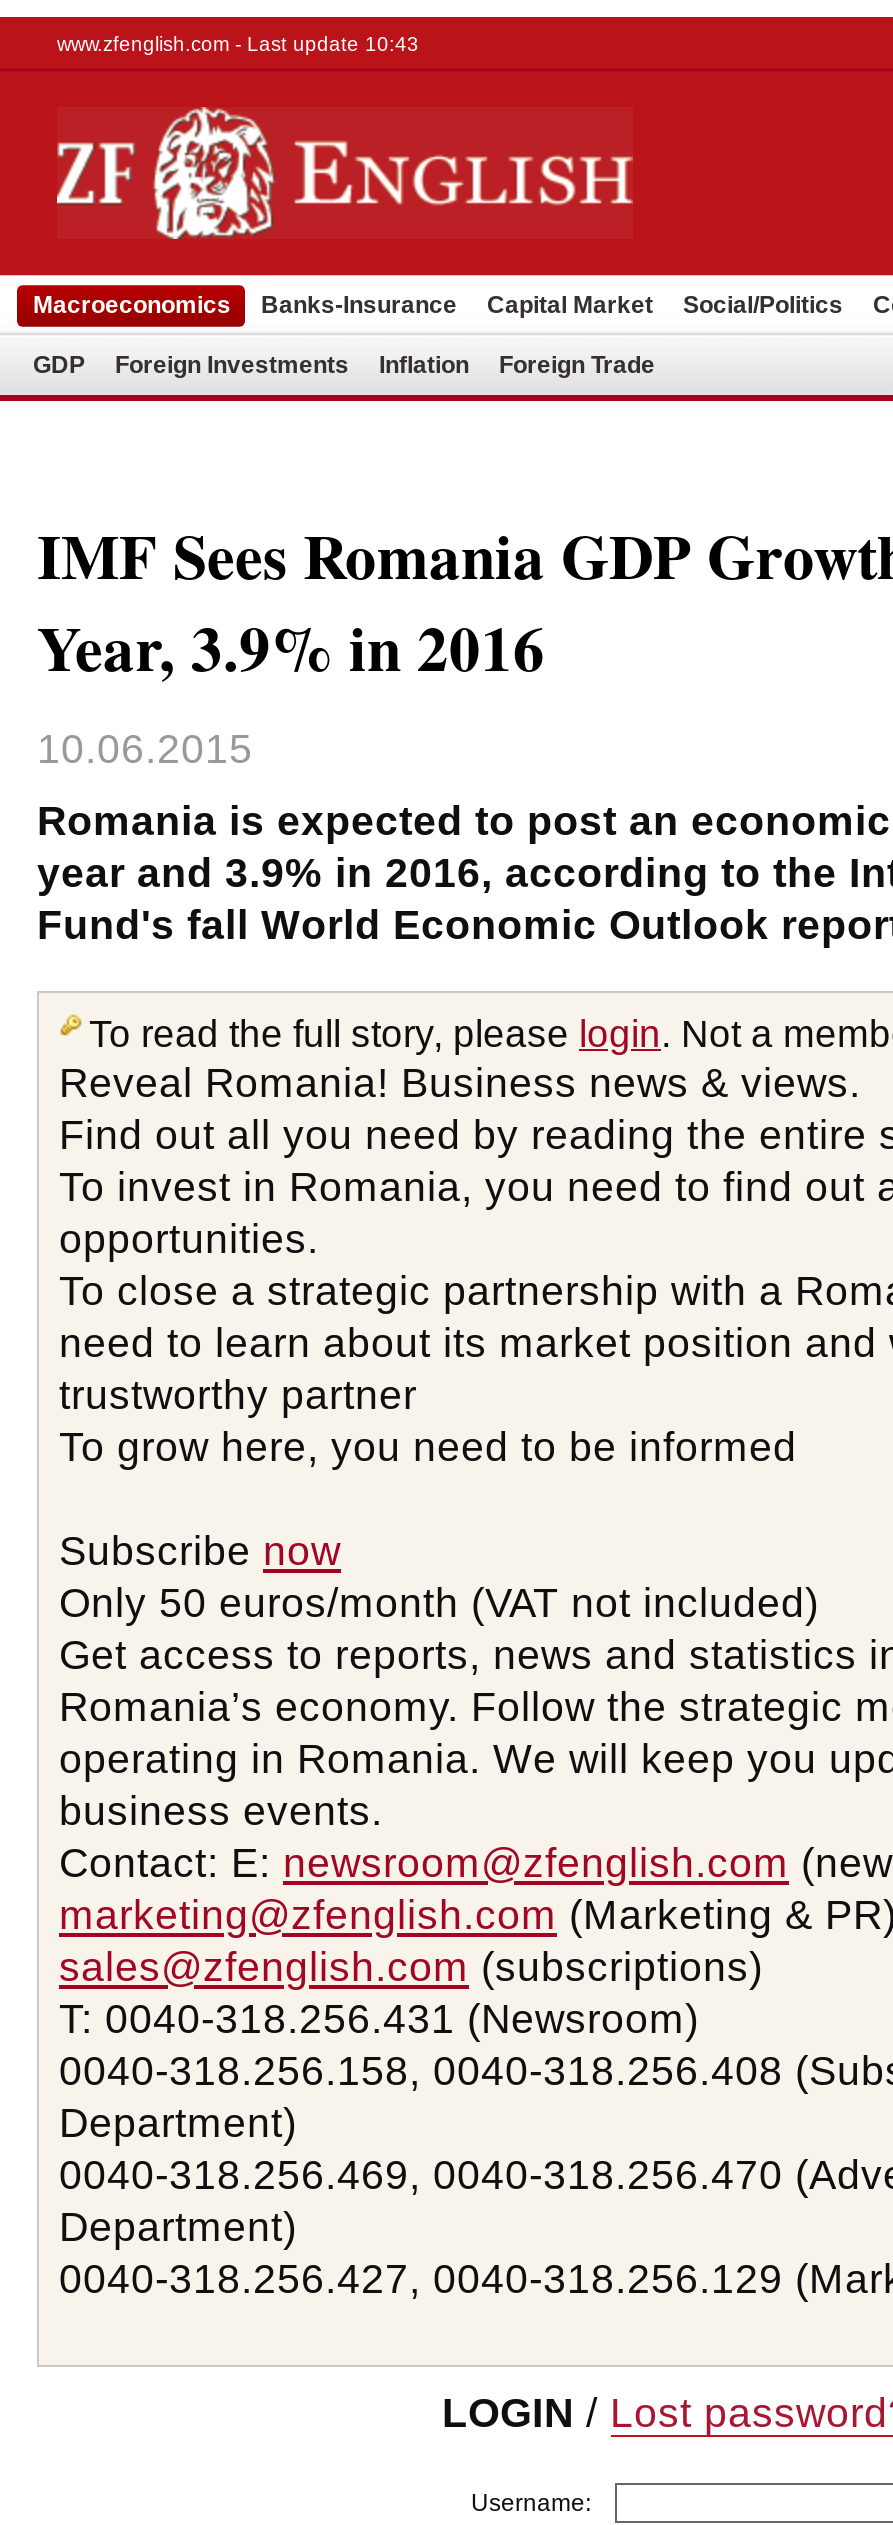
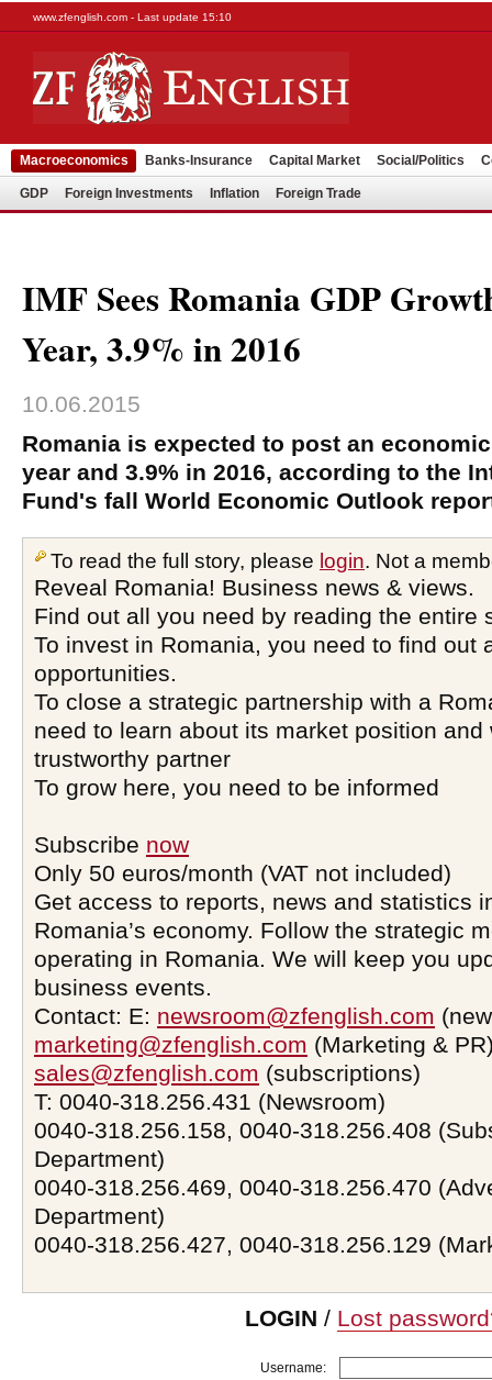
- www.zfenglish.com - Last update 10:43
+ www.zfenglish.com - Last update 15:10
